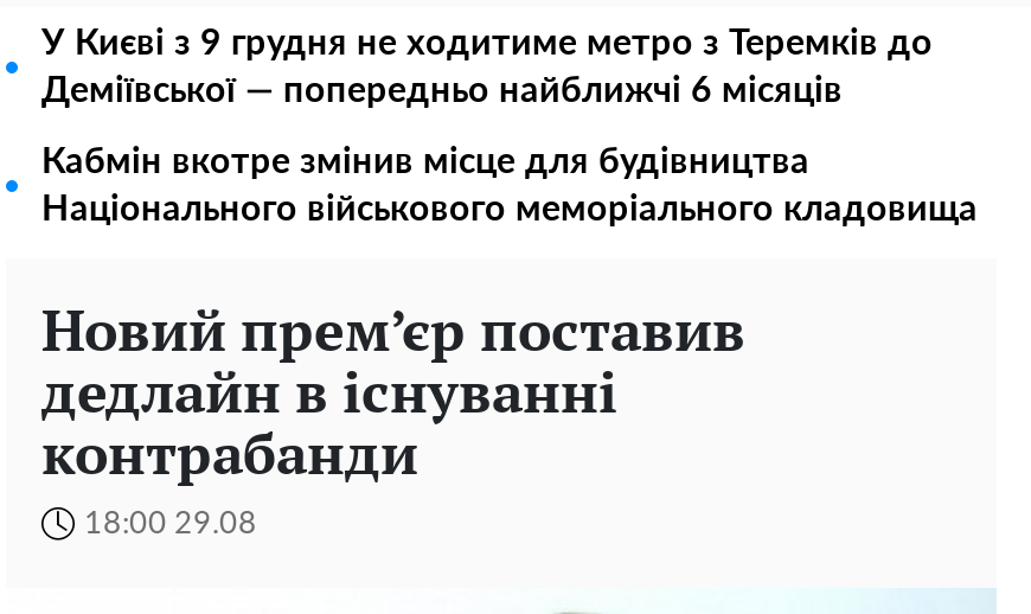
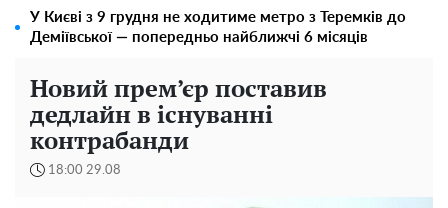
- Кабмін вкотре змінив місце для будівництва
- Національного військового меморіального кладовища
